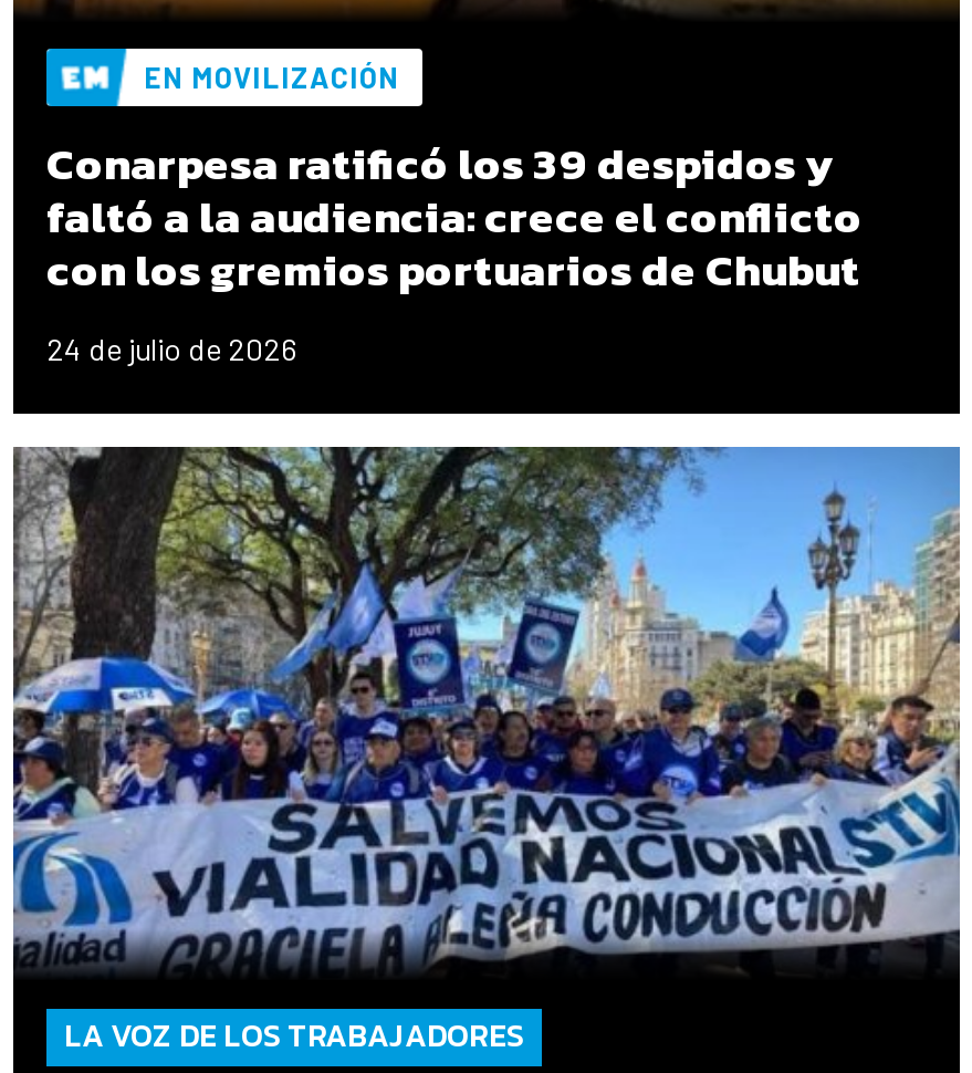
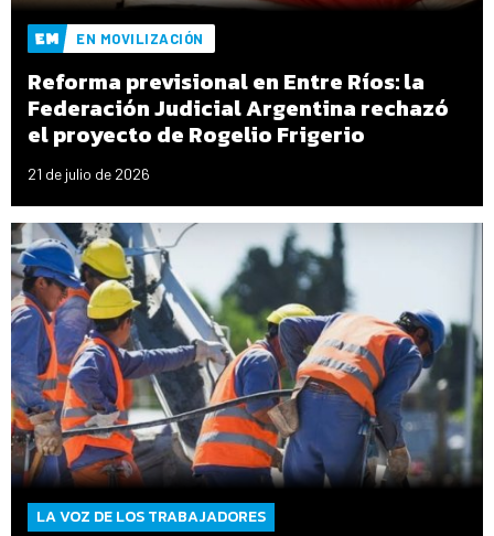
- Conarpesa ratificó los 39 despidos y
- faltó a la audiencia: crece el conflicto
- con los gremios portuarios de Chubut
- 24 de julio de 2026
+ Reforma previsional en Entre Ríos: la
+ Federación Judicial Argentina rechazó
+ el proyecto de Rogelio Frigerio
+ 21 de julio de 2026

- [image]
+ [image]
